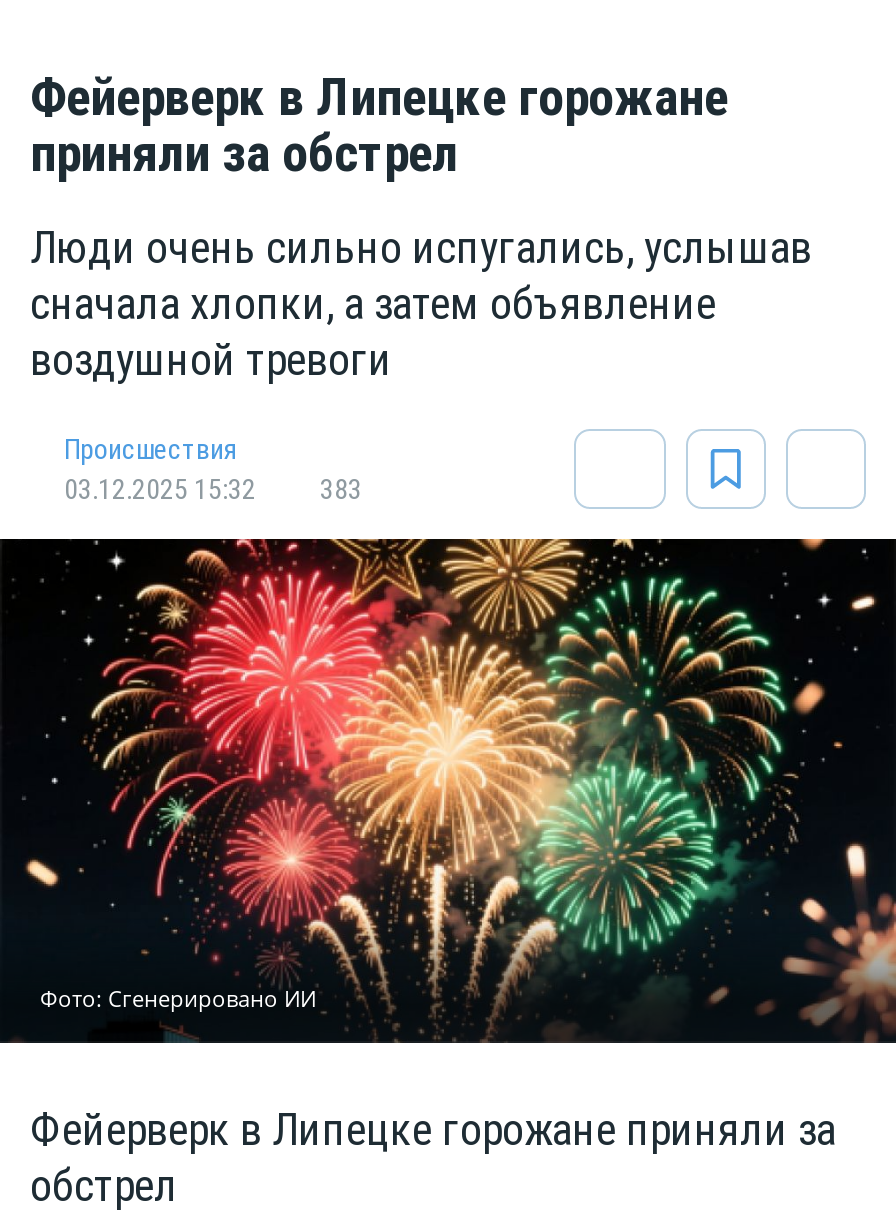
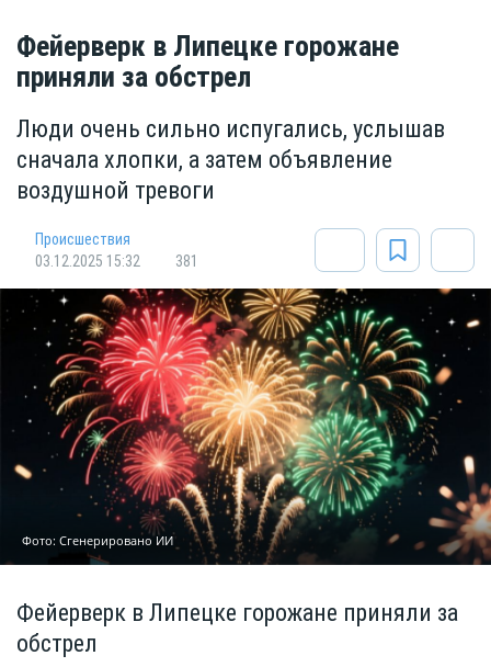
- 03.12.2025 15:32 383
+ 03.12.2025 15:32 381
